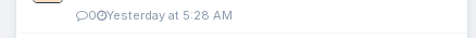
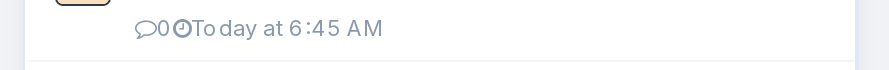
- Yesterday at 5:28 AM
+ Today at 6:45 AM
